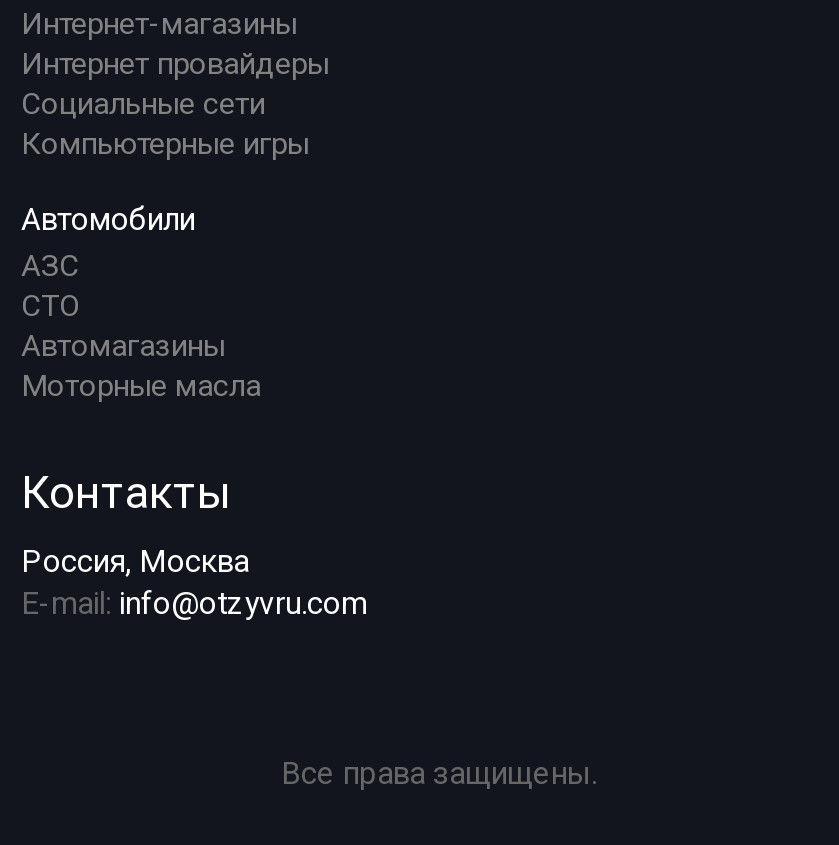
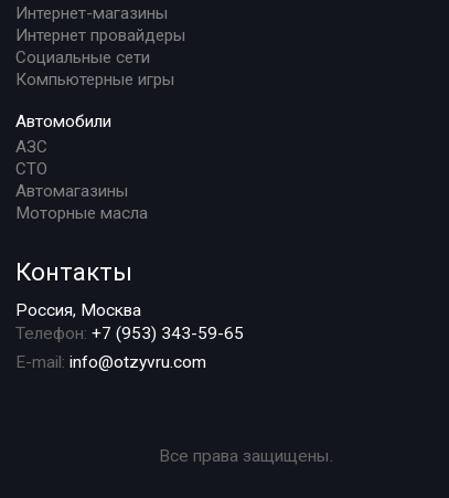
+ Телефон: +7 (953) 343-59-65
